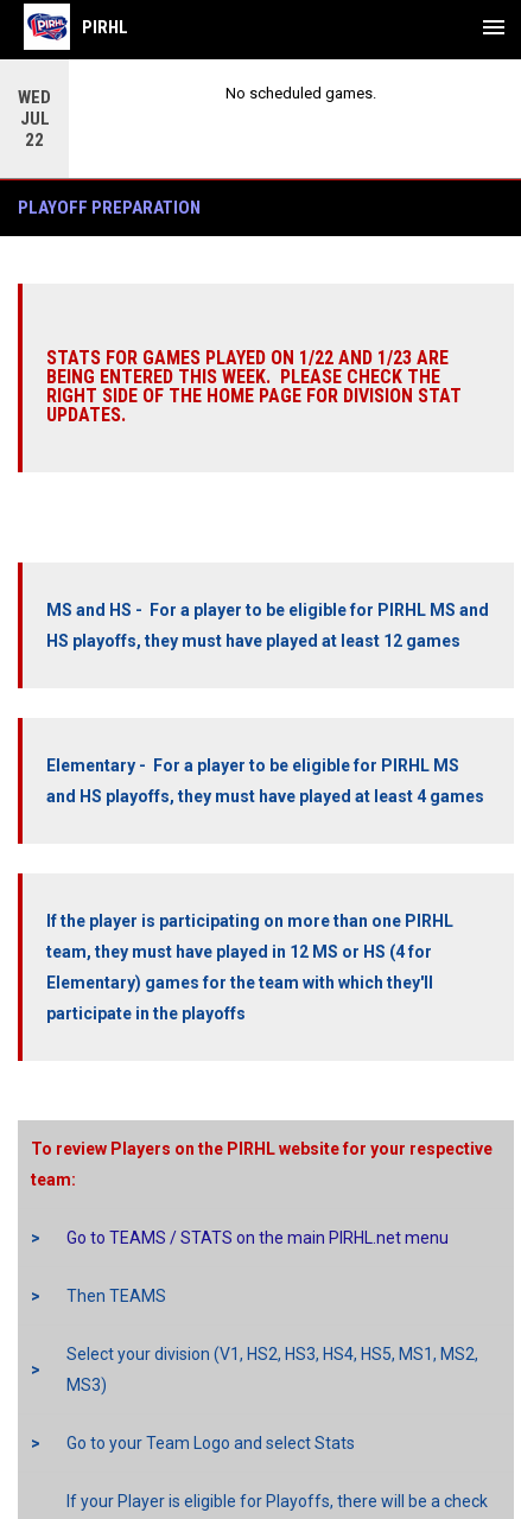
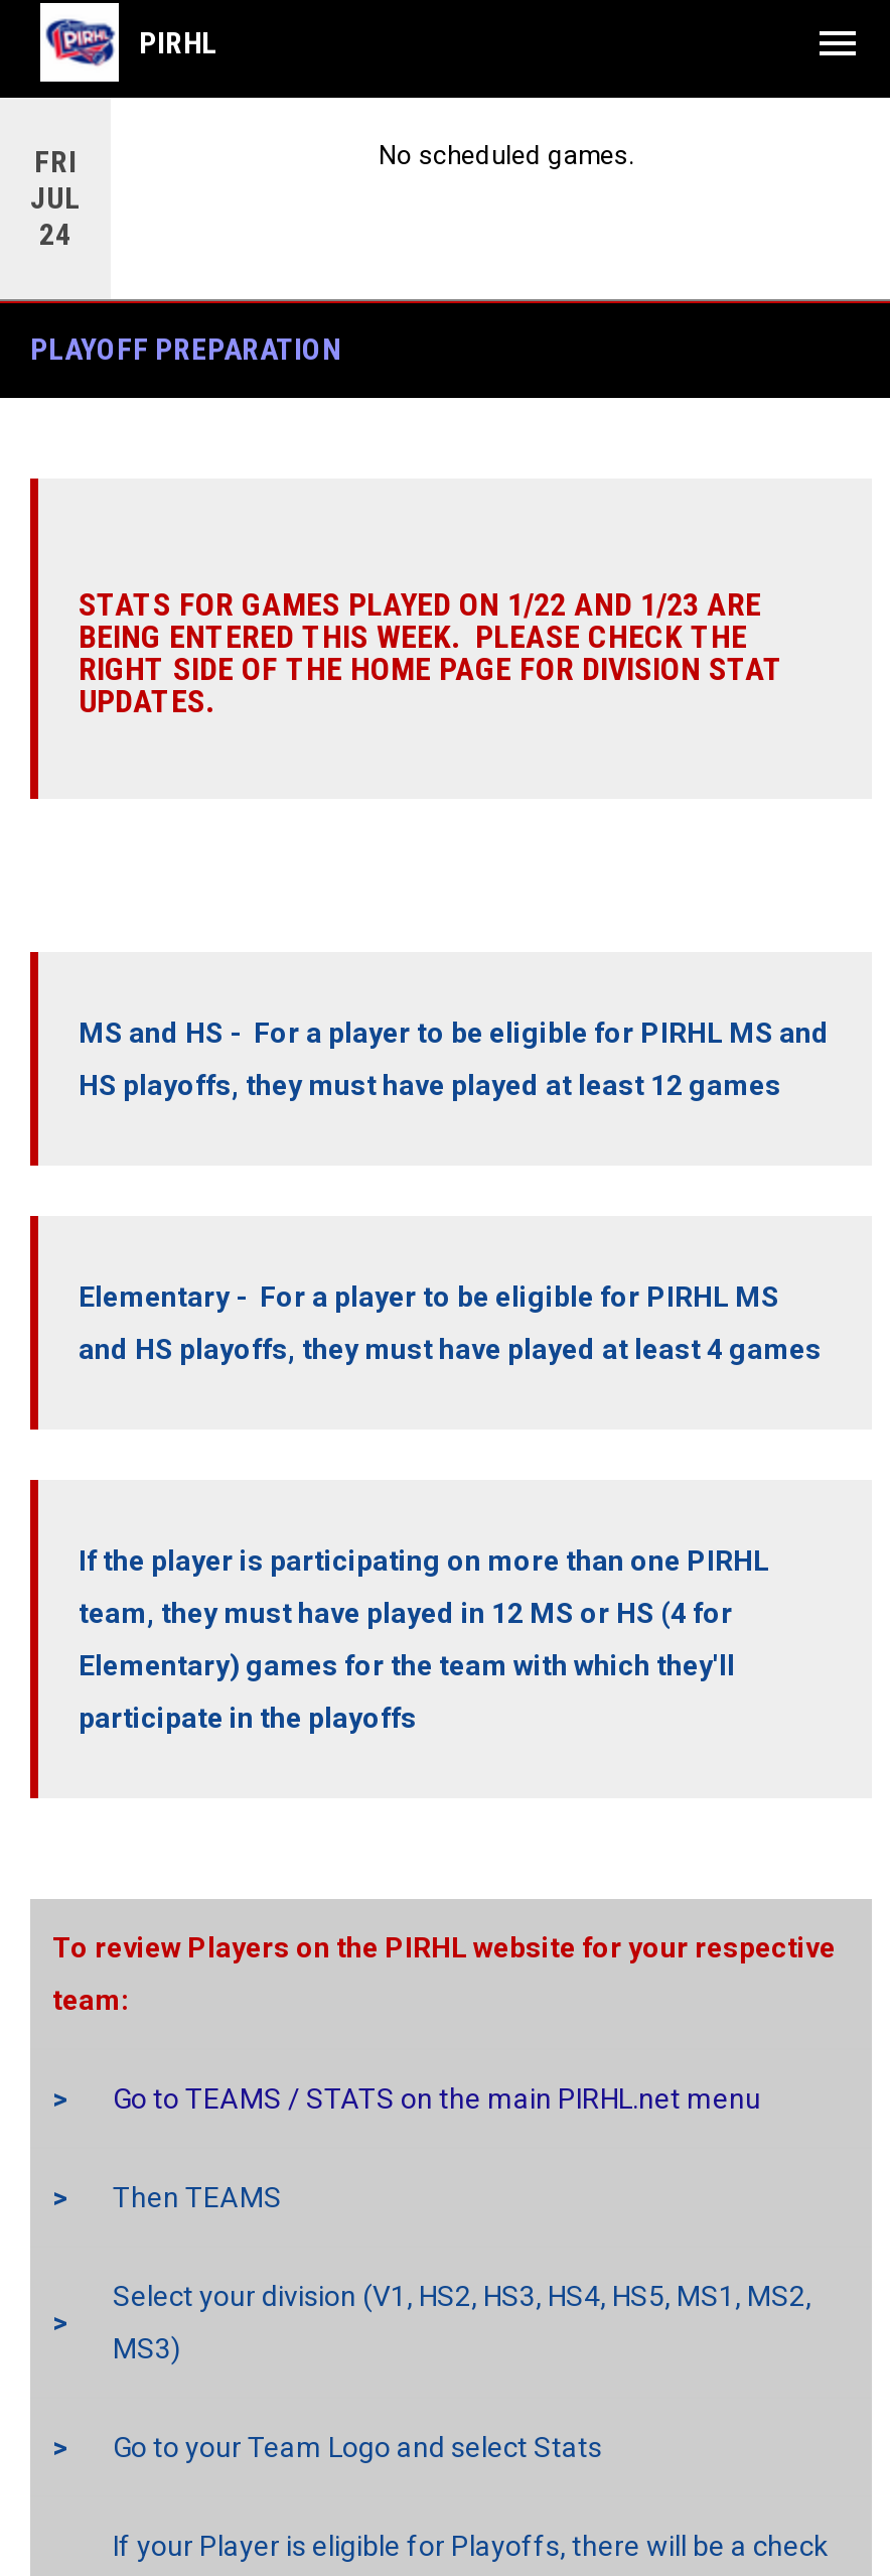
- WED
+ FRI

- 22
+ 24
